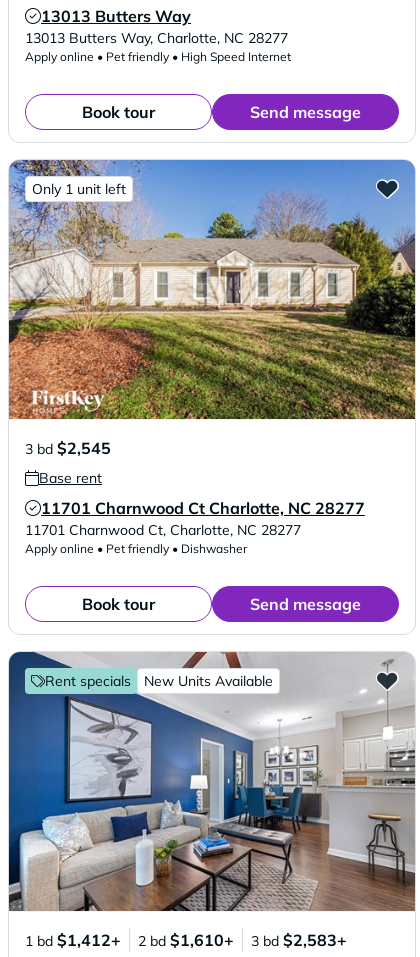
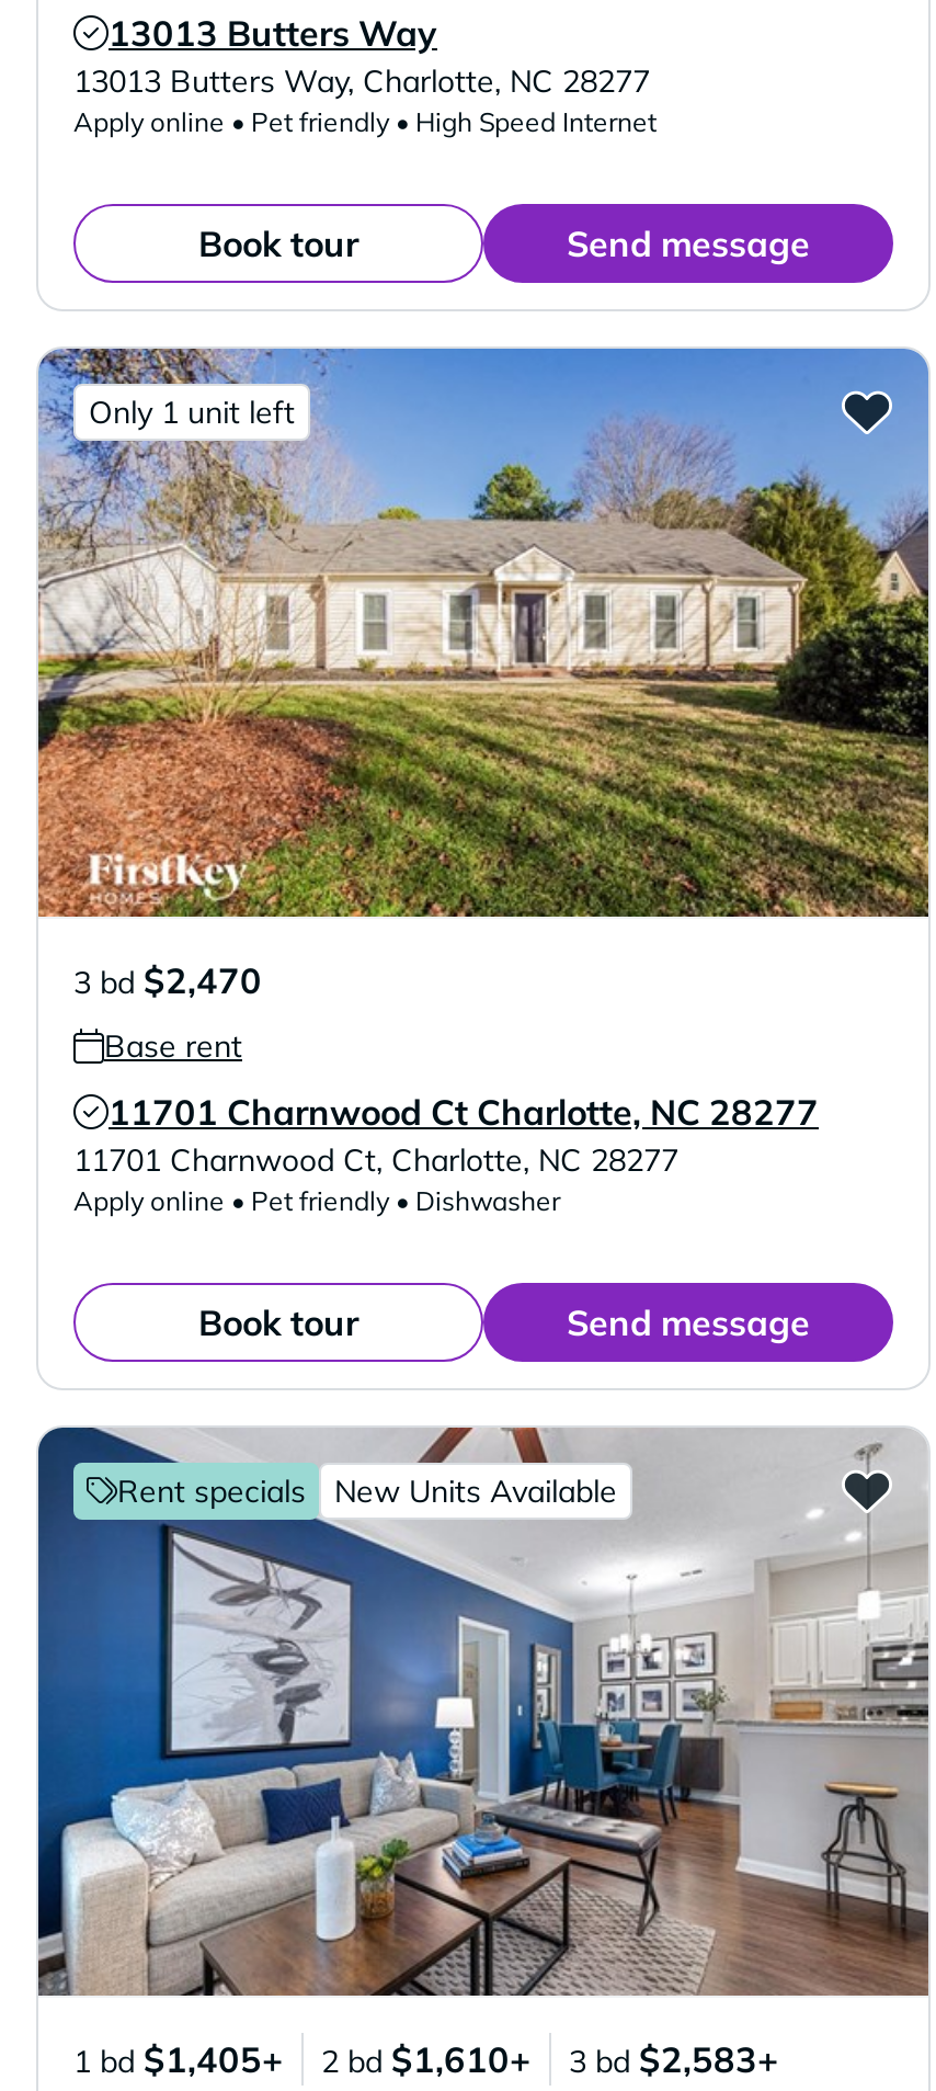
- 3 bd $2,545
+ 3 bd $2,470

- 1 bd $1,412+ 2 bd $1,610+ 3 bd $2,583+
+ 1 bd $1,405+ 2 bd $1,610+ 3 bd $2,583+
